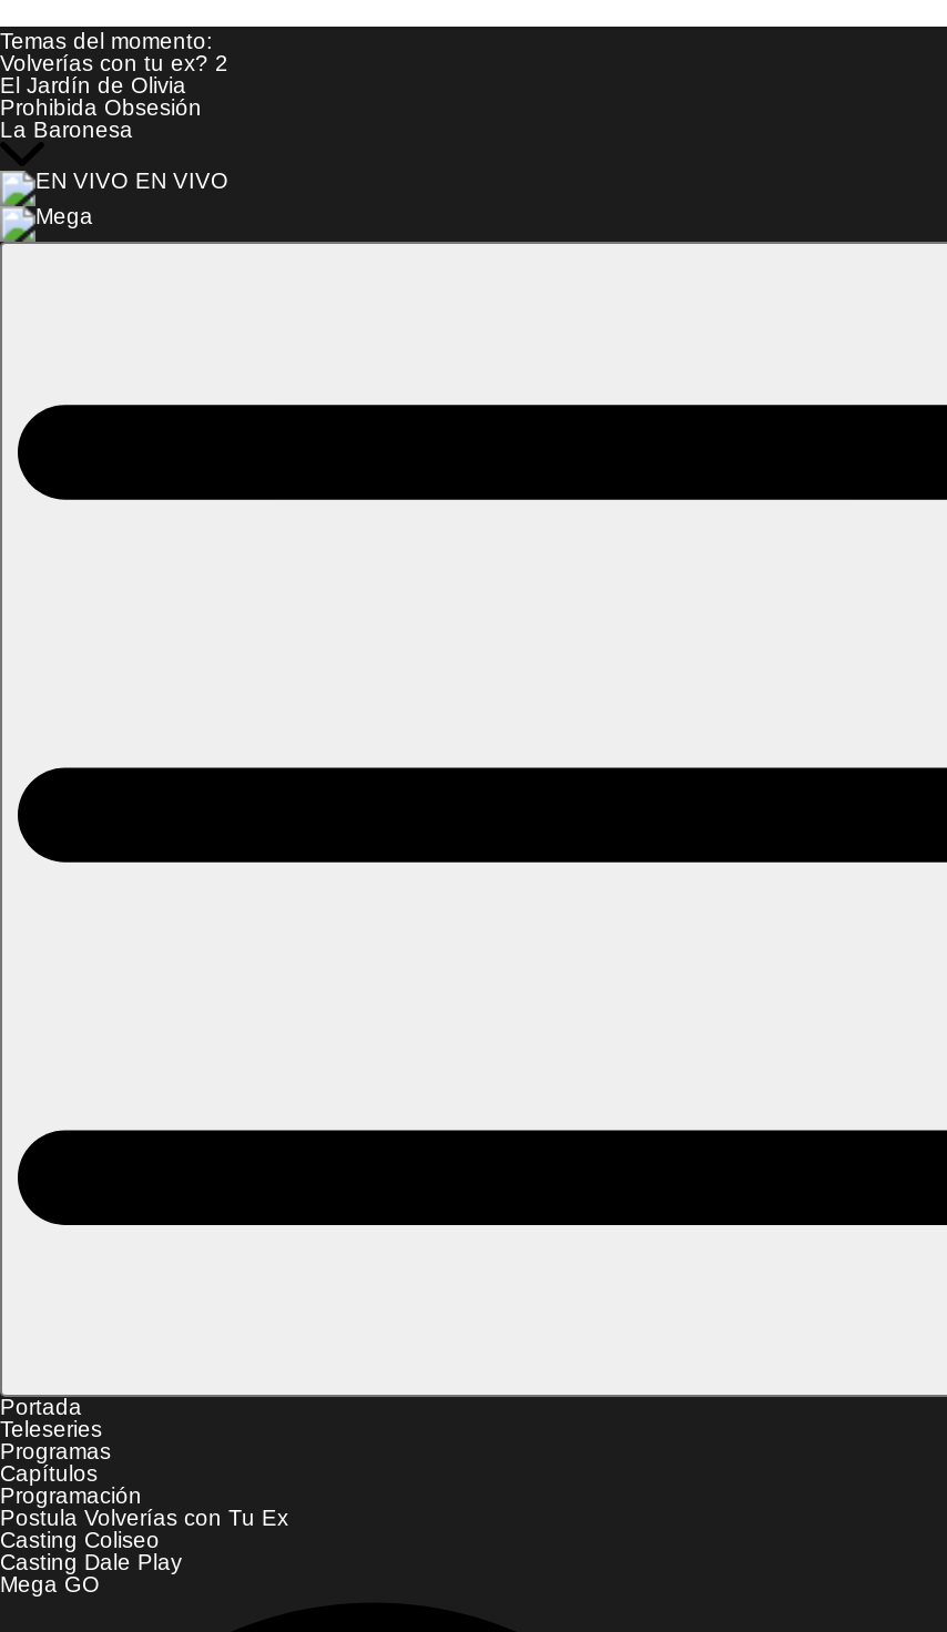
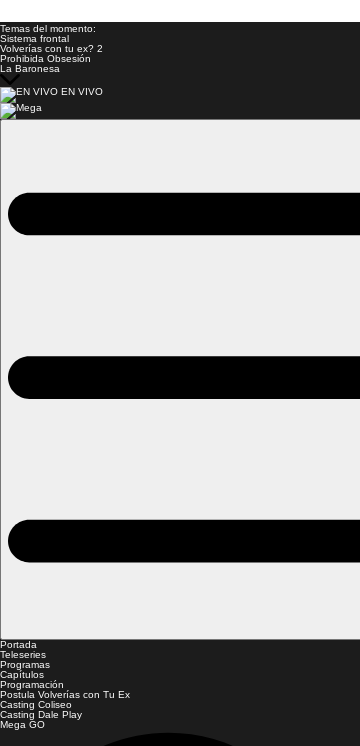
+ Sistema frontal

- El Jardín de Olivia
